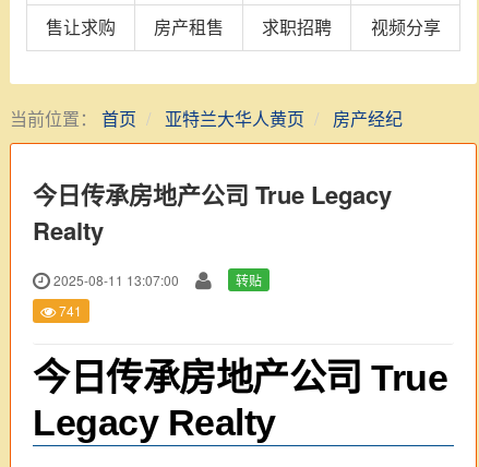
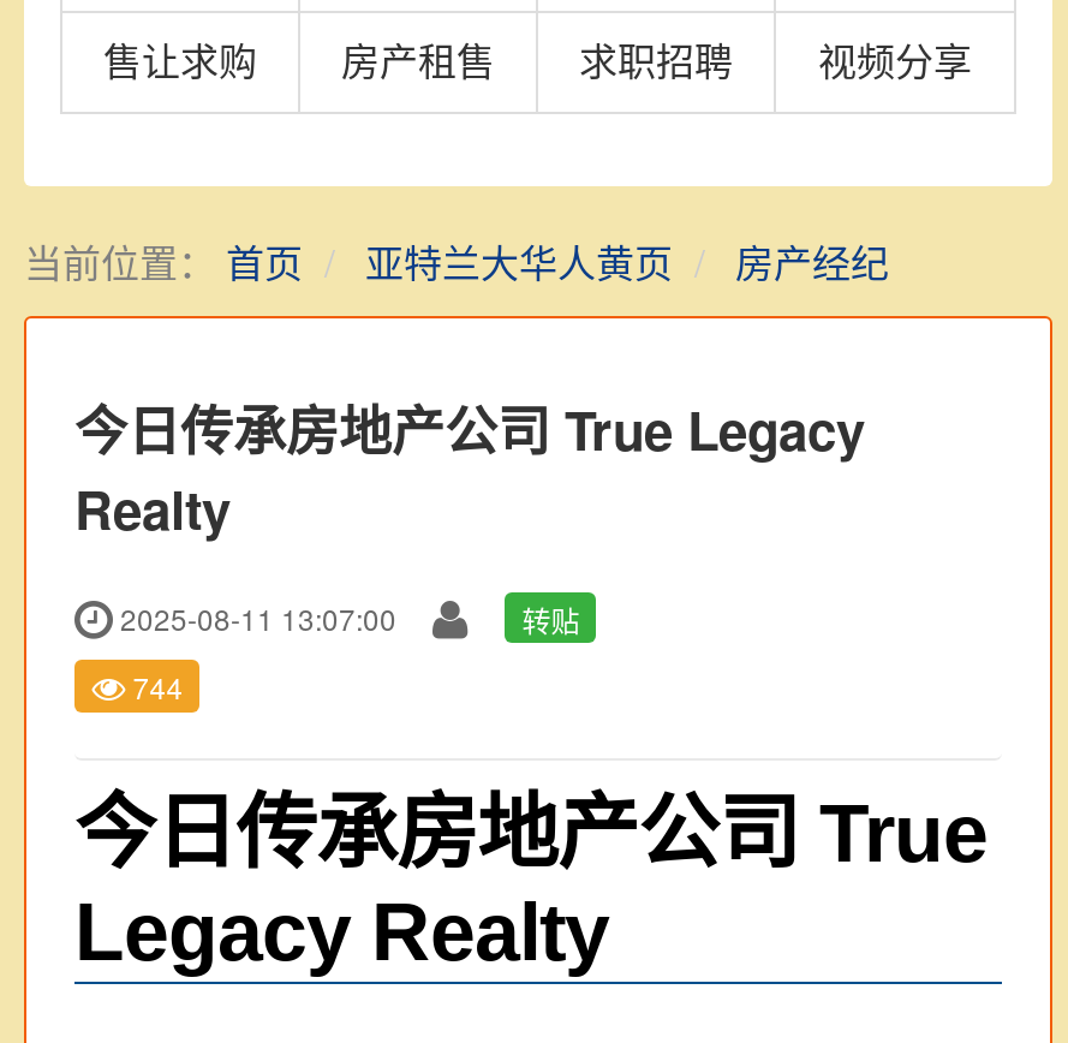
- 741
+ 744
